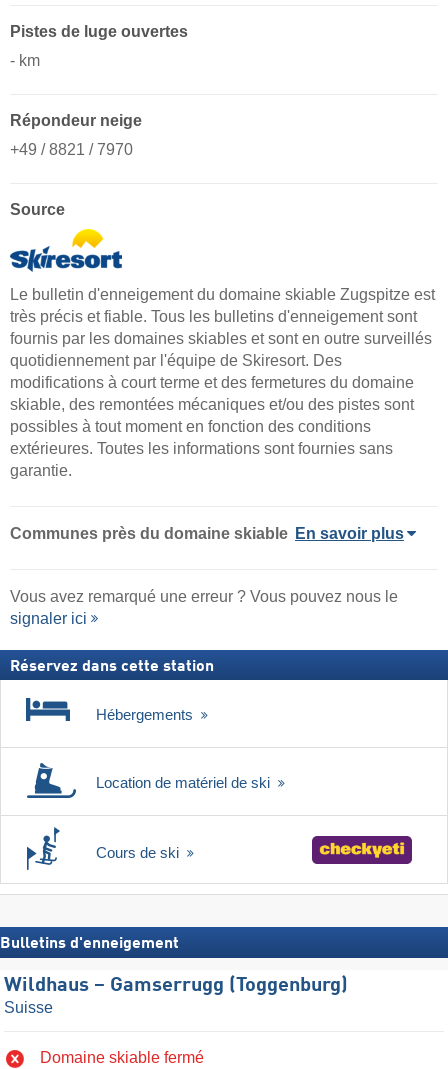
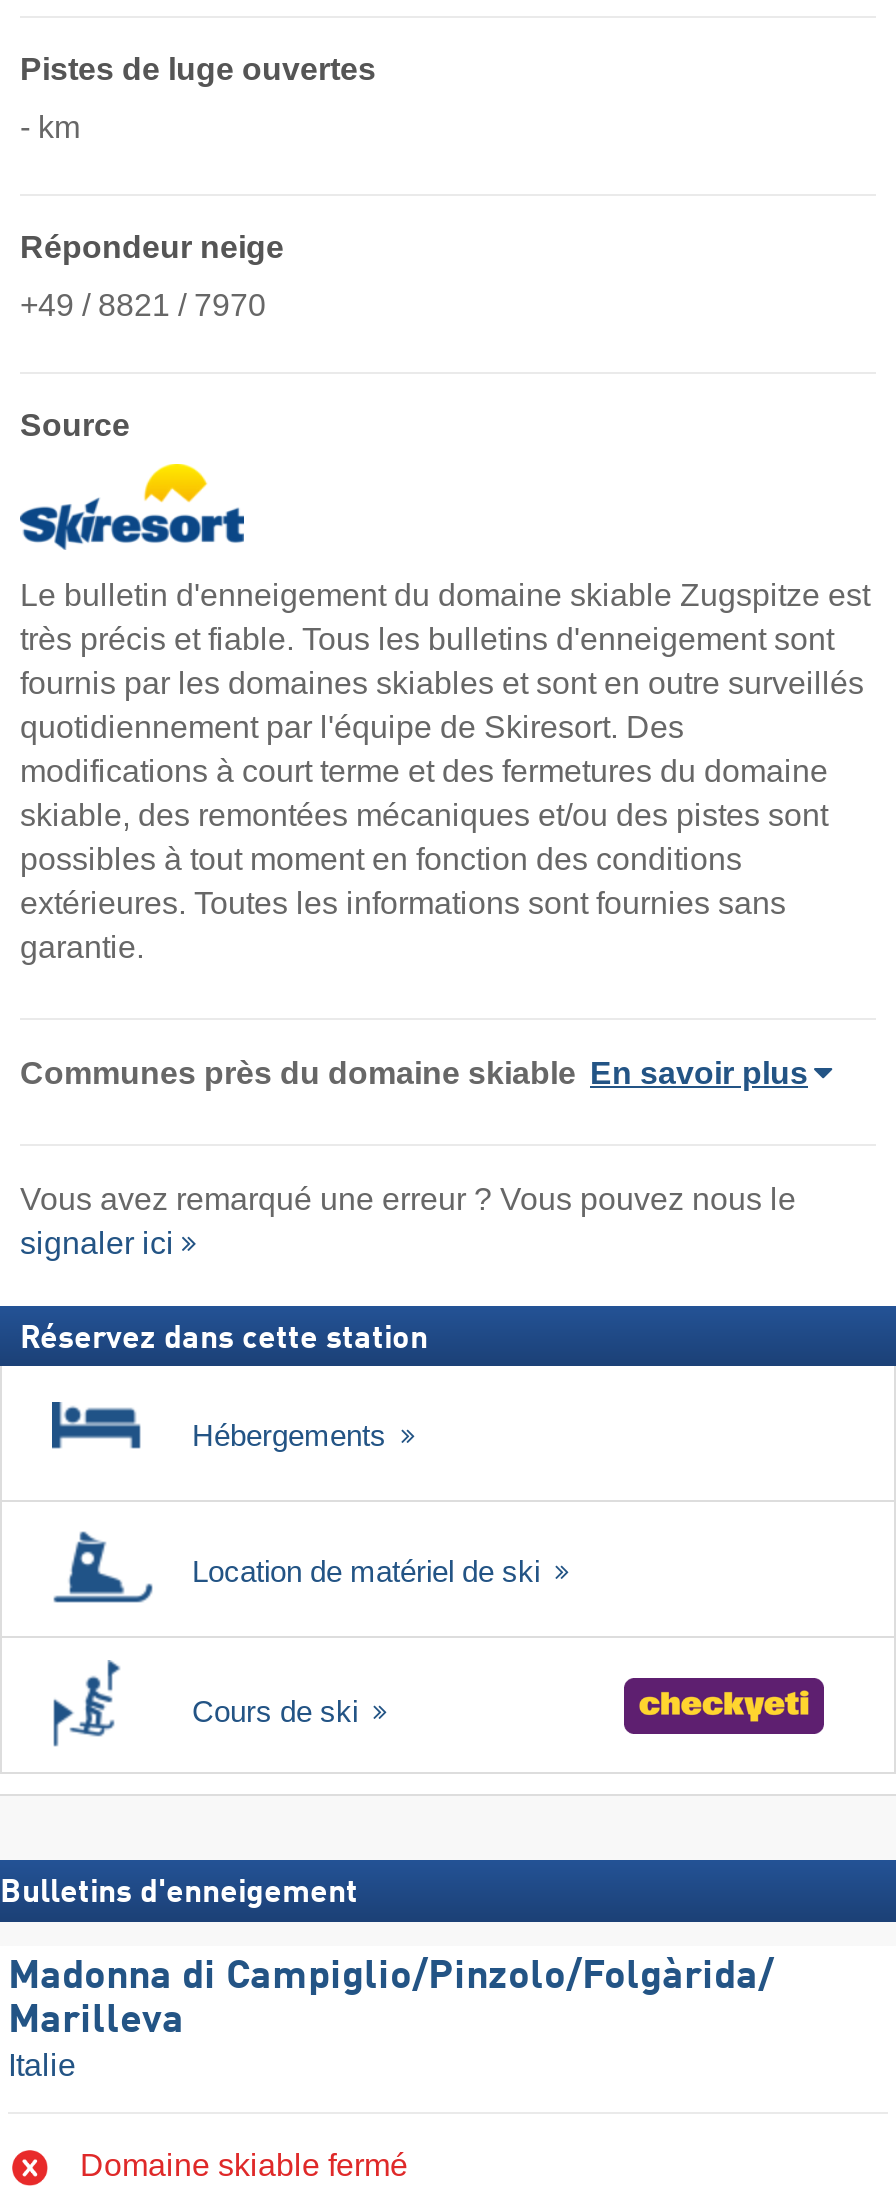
- Wildhaus – Gamserrugg (Toggenburg)
- Suisse
+ Madonna di Campiglio/Pinzolo/Folgàrida/
+ Marilleva
+ Italie
